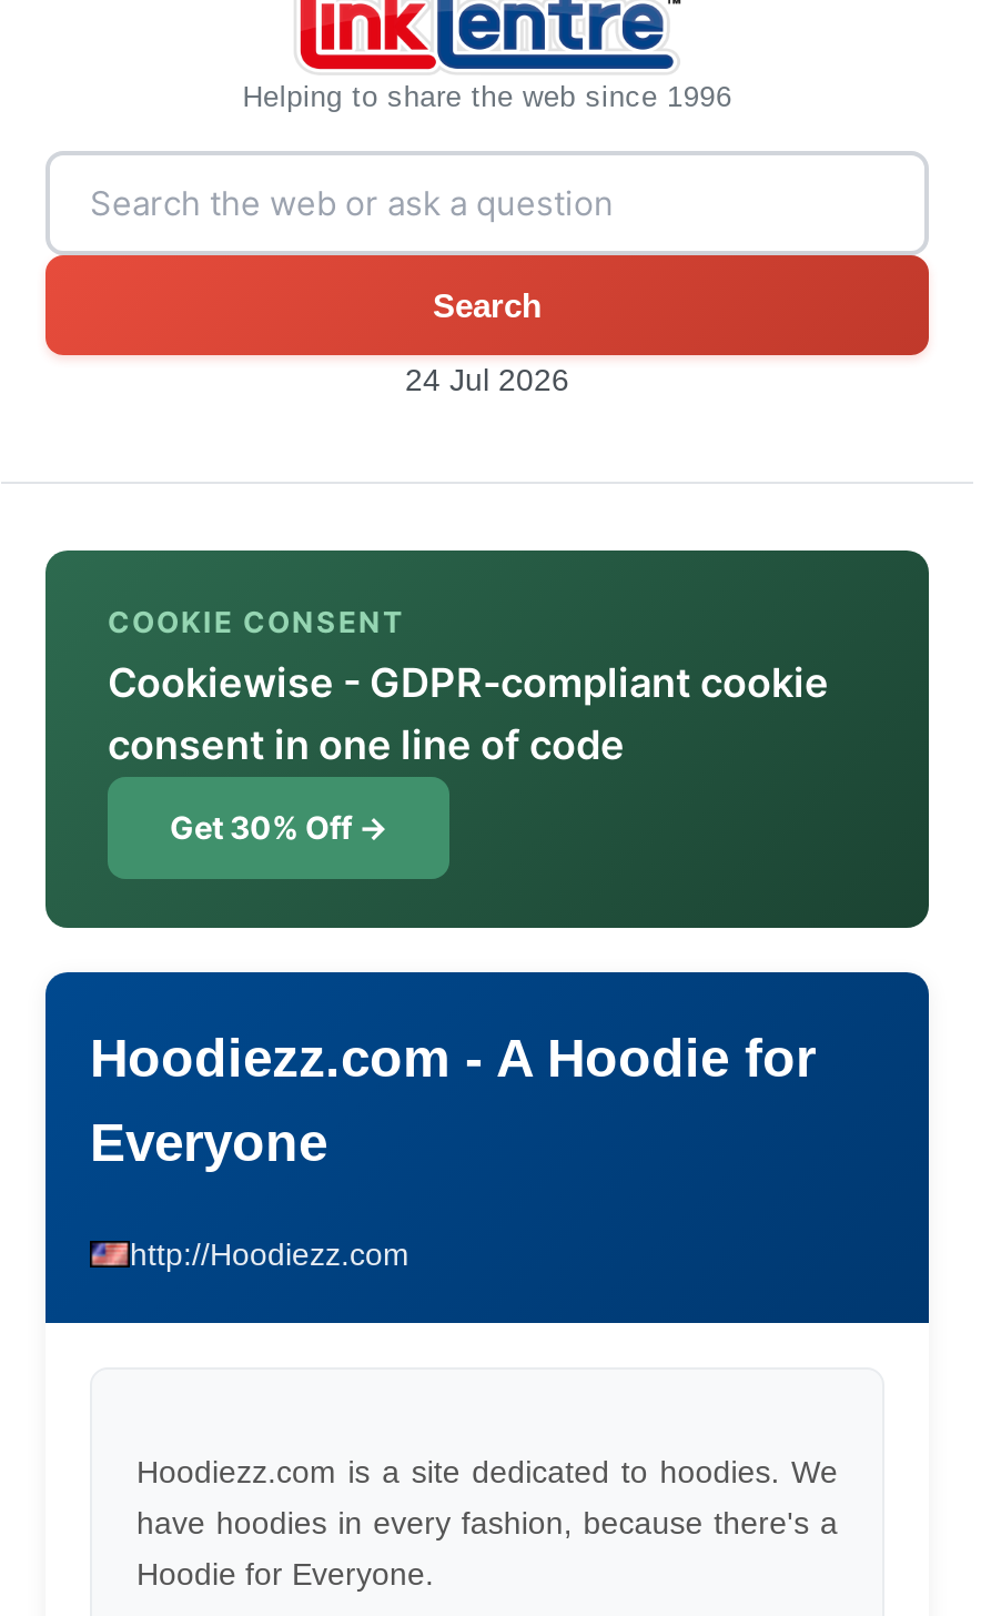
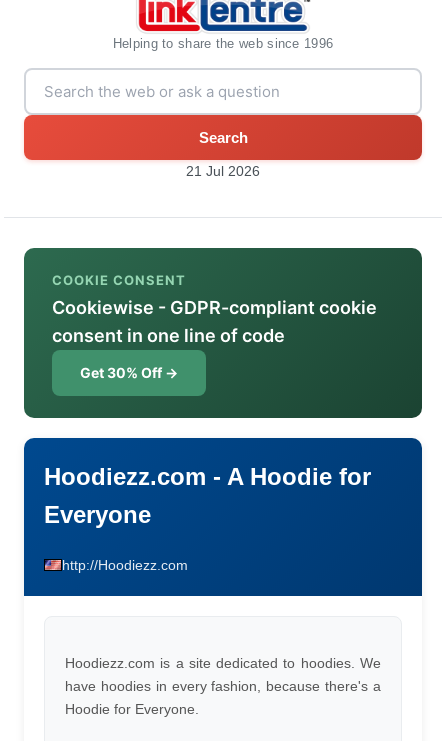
- 24 Jul 2026
+ 21 Jul 2026
